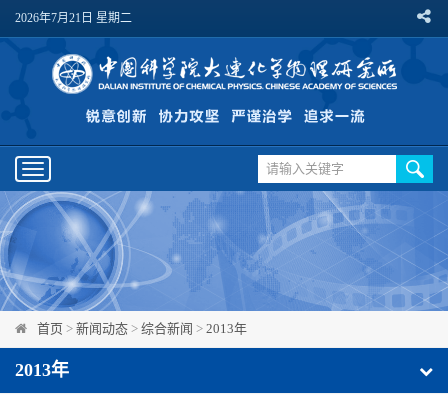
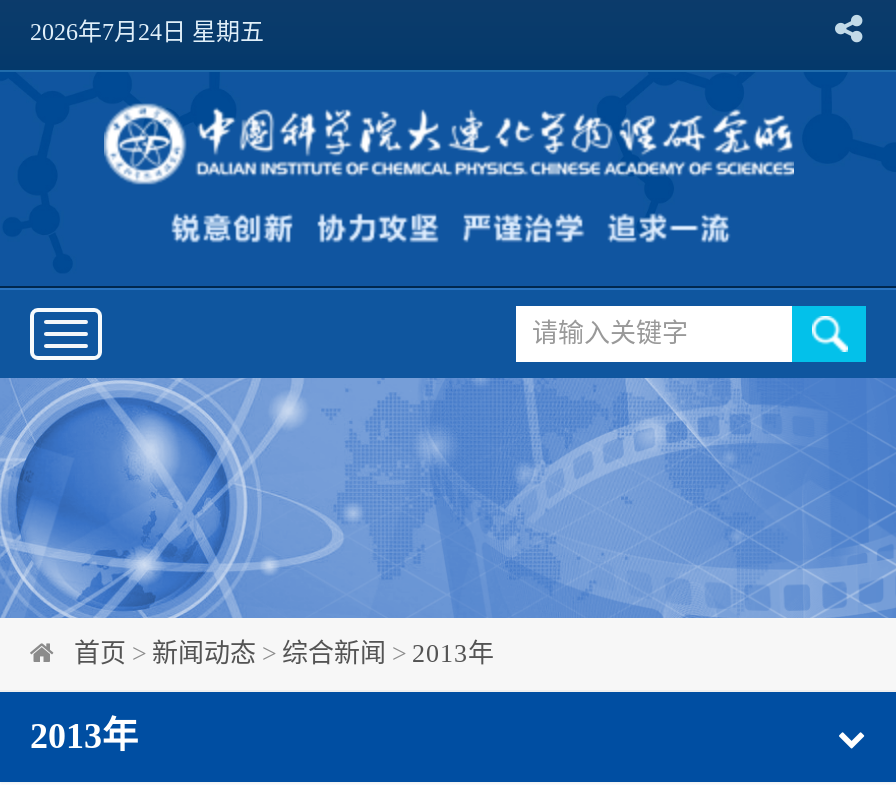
- 2026年7月21日 星期二
+ 2026年7月24日 星期五
